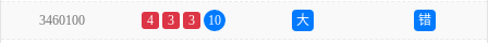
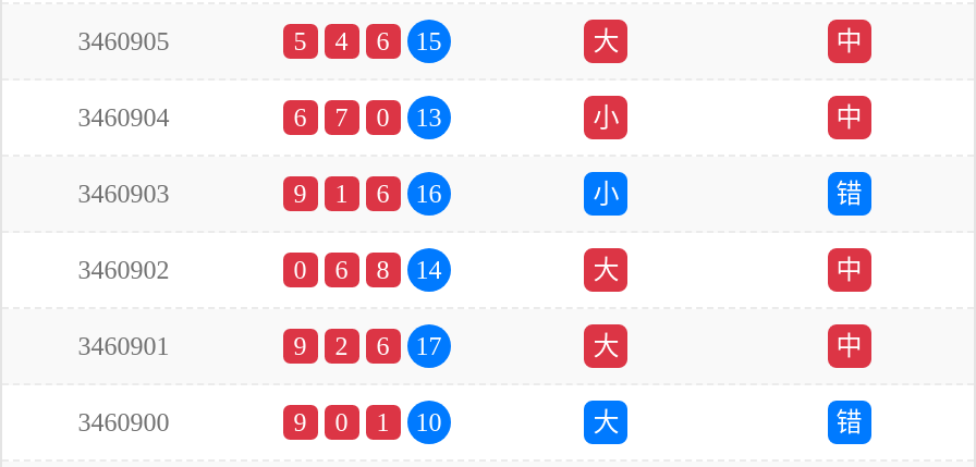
- 3460100
+ 3460905
+ 5

- 3
- 3
+ 6
+ 15
+ 大
+ 中
+ 3460904
+ 6
+ 7
+ 0
+ 13
+ 小
+ 中
+ 3460903
+ 9
+ 1
+ 6
+ 16
+ 小
+ 错
+ 3460902
+ 0
+ 6
+ 8
+ 14
+ 大
+ 中
+ 3460901
+ 9
+ 2
+ 6
+ 17
+ 大
+ 中
+ 3460900
+ 9
+ 0
+ 1
